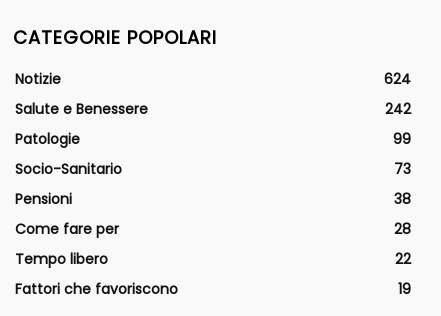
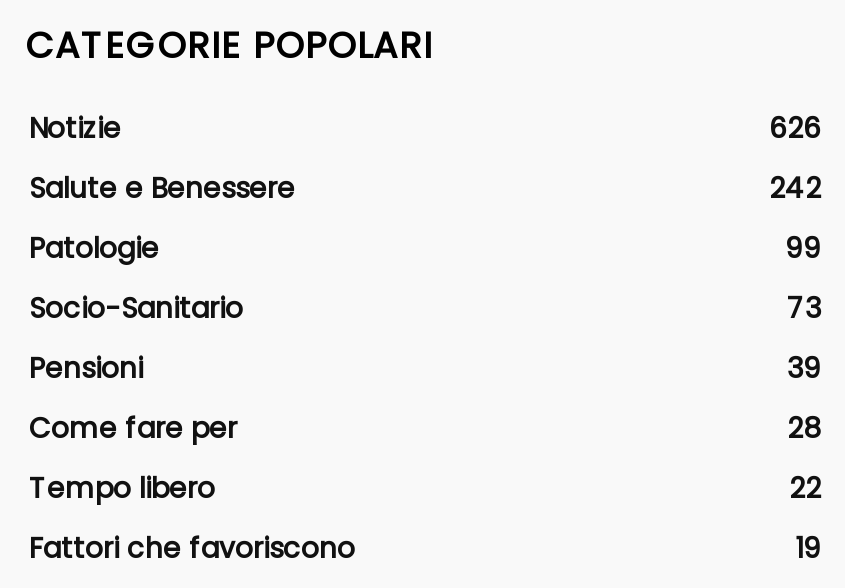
- 624
+ 626

- 38
+ 39
